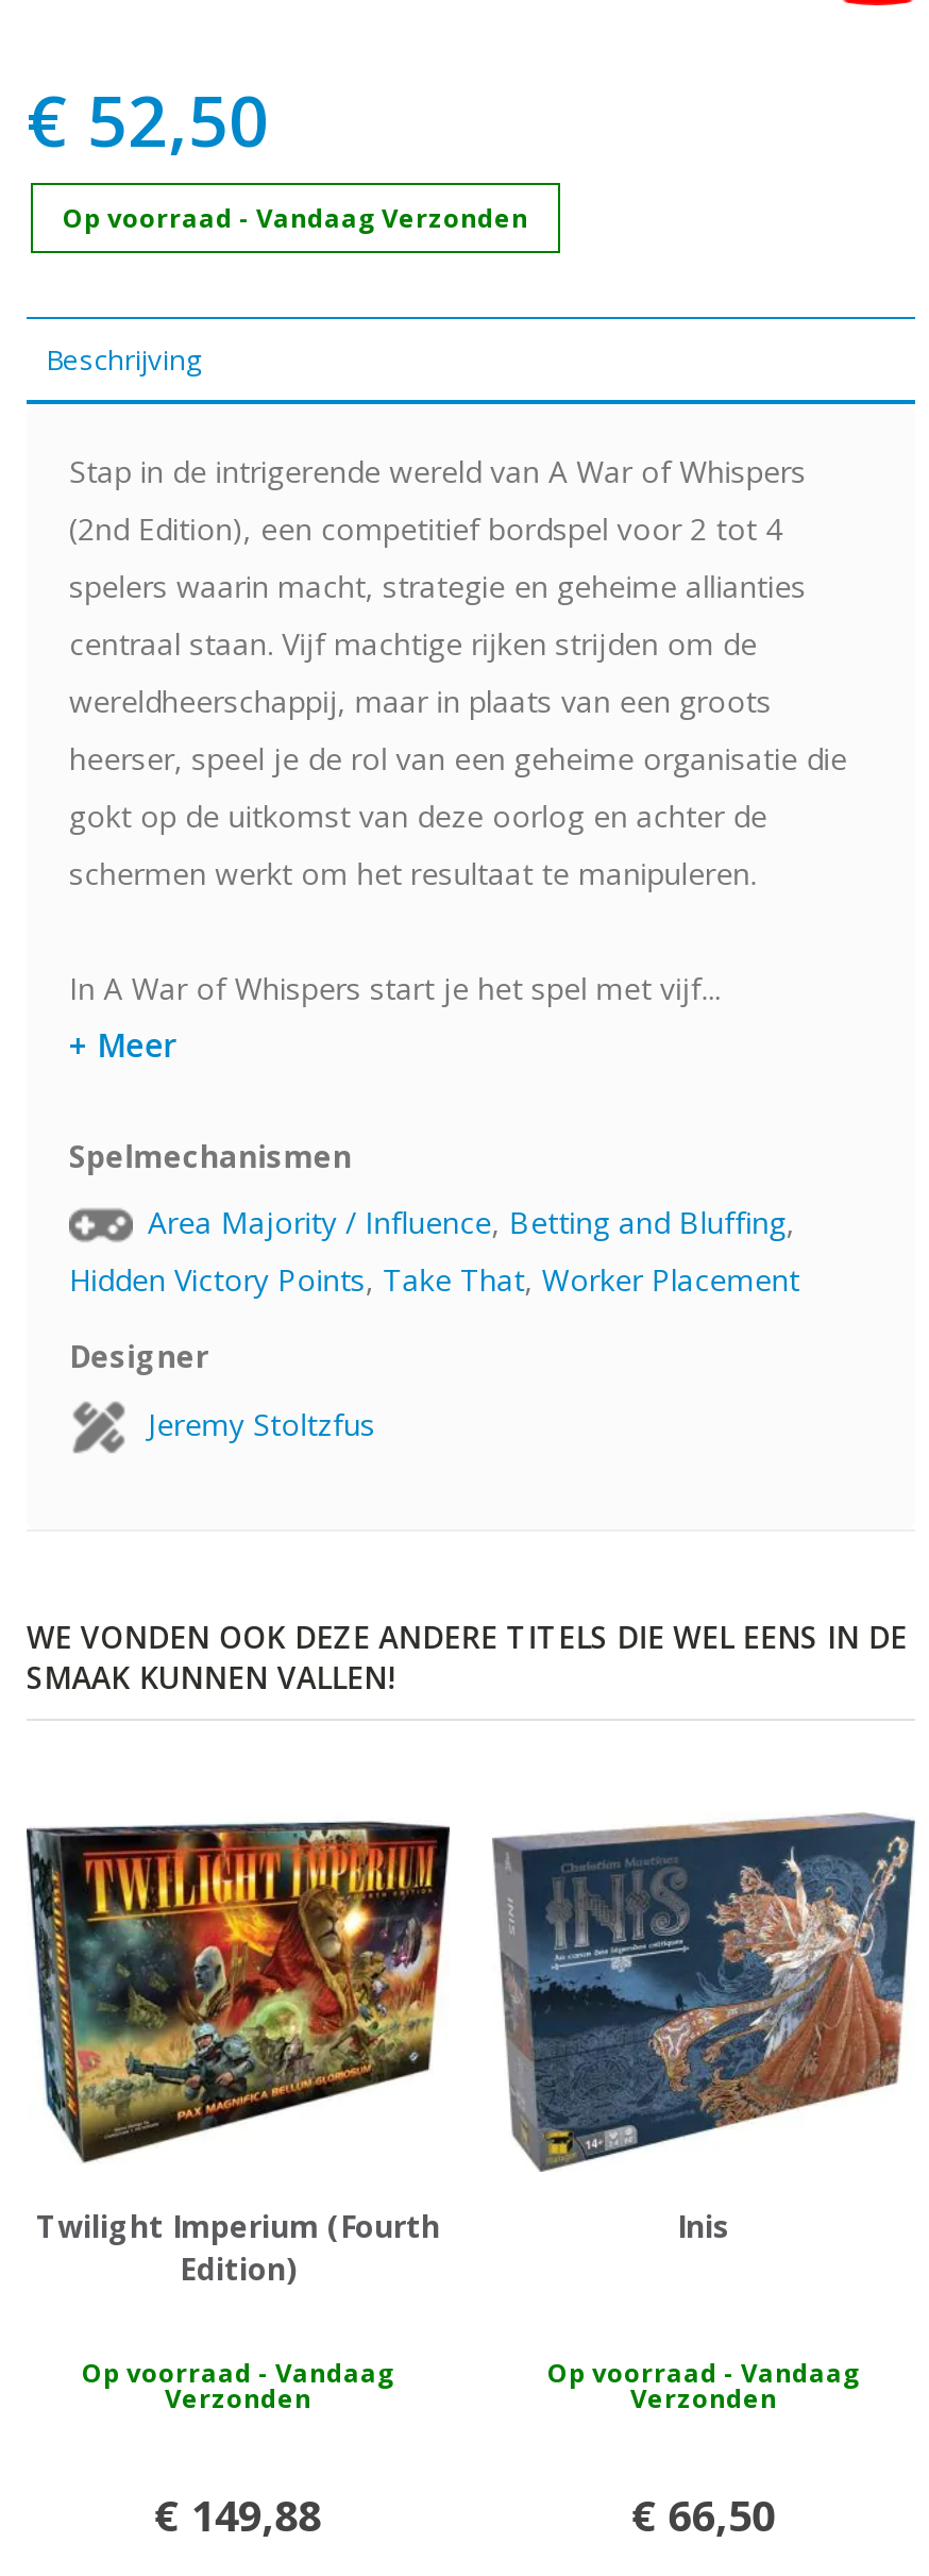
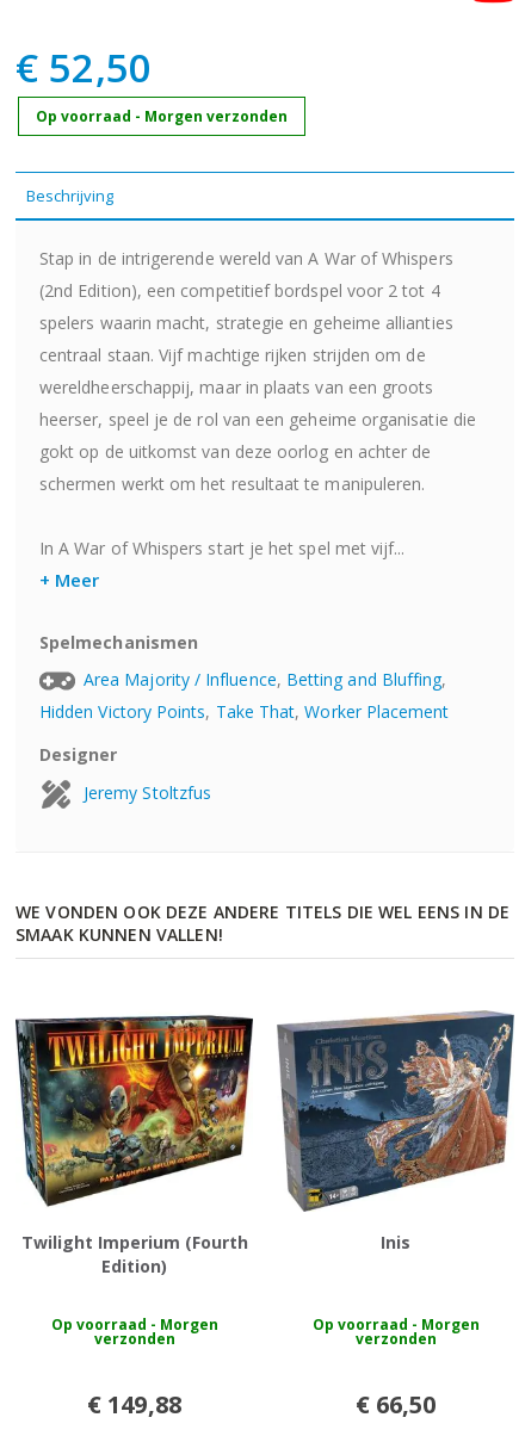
- Op voorraad - Vandaag Verzonden
+ Op voorraad - Morgen verzonden

- Op voorraad - Vandaag
- Verzonden
+ Op voorraad - Morgen
+ verzonden

- Op voorraad - Vandaag
- Verzonden
+ Op voorraad - Morgen
+ verzonden
